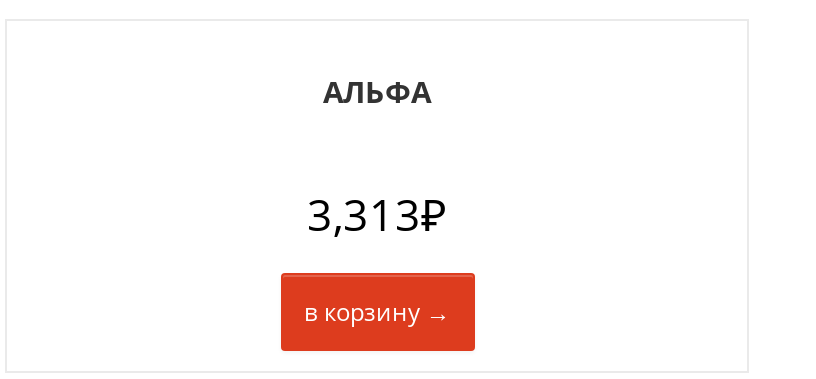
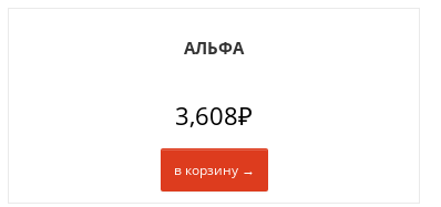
- 3,313₽
+ 3,608₽
